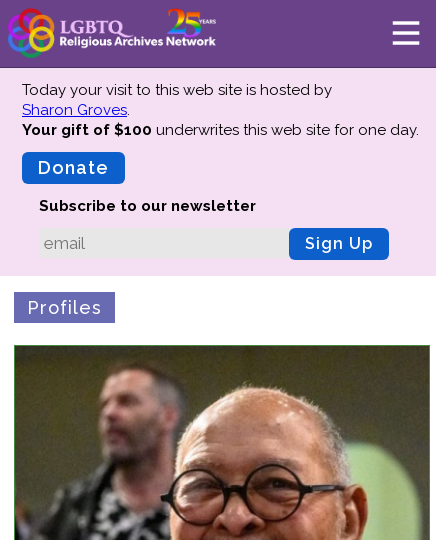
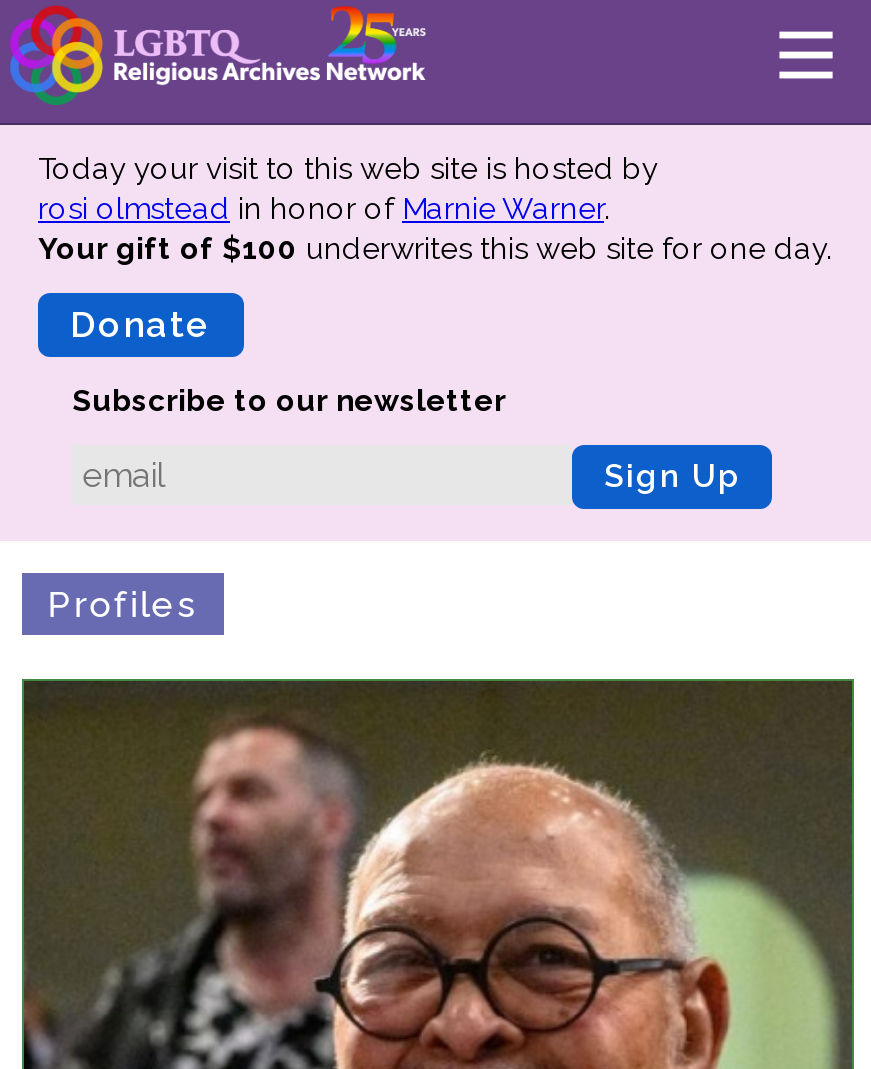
- Sharon Groves.
+ rosi olmstead in honor of Marnie Warner.
